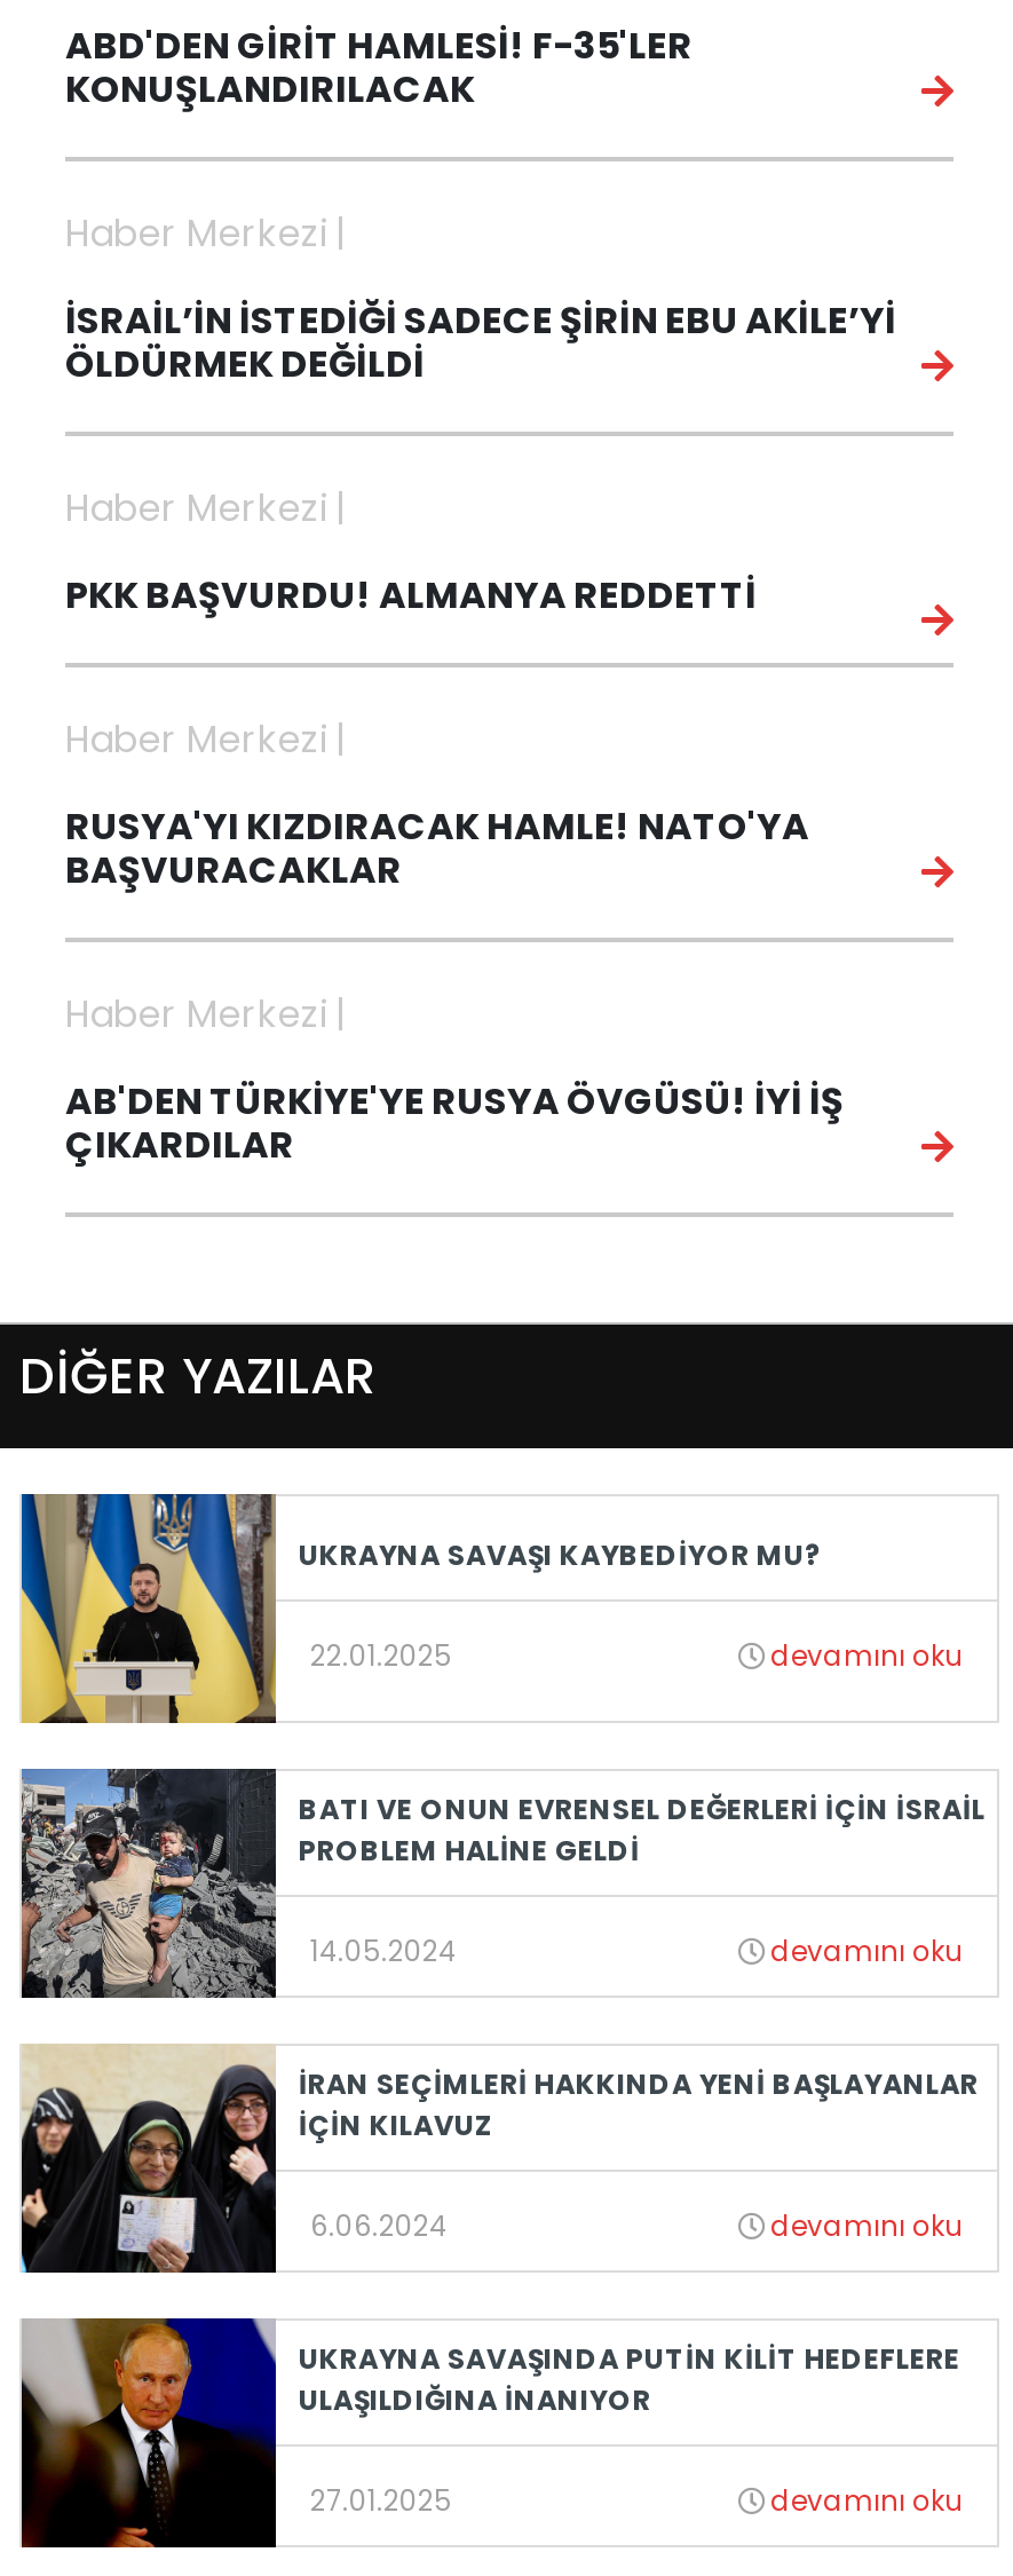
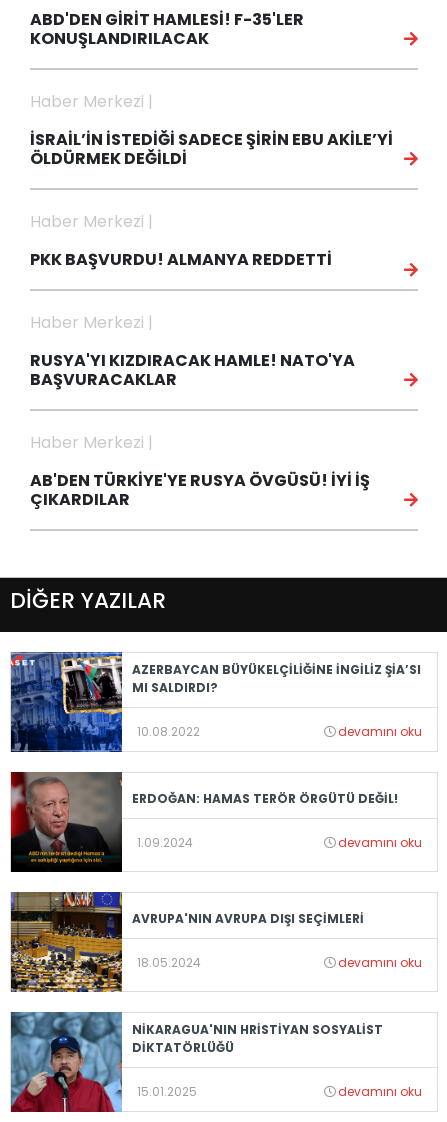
- [image]
- UKRAYNA SAVAŞI KAYBEDİYOR MU?
+ [image]
+ AZERBAYCAN BÜYÜKELÇİLİĞİNE İNGİLİZ ŞİA’SI
+ MI SALDIRDI?

- 22.01.2025
+ 10.08.2022

- [image]
- BATI VE ONUN EVRENSEL DEĞERLERİ İÇİN İSRAİL
- PROBLEM HALİNE GELDİ
+ [image]
+ ERDOĞAN: HAMAS TERÖR ÖRGÜTÜ DEĞİL!

- 14.05.2024
+ 1.09.2024

- [image]
- İRAN SEÇİMLERİ HAKKINDA YENİ BAŞLAYANLAR
- İÇİN KILAVUZ
+ [image]
+ AVRUPA'NIN AVRUPA DIŞI SEÇİMLERİ

- 6.06.2024
+ 18.05.2024

- [image]
- UKRAYNA SAVAŞINDA PUTİN KİLİT HEDEFLERE
- ULAŞILDIĞINA İNANIYOR
+ [image]
+ NİKARAGUA'NIN HRİSTİYAN SOSYALİST
+ DİKTATÖRLÜĞÜ

- 27.01.2025
+ 15.01.2025
